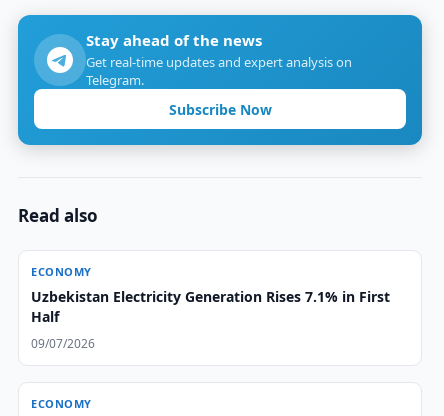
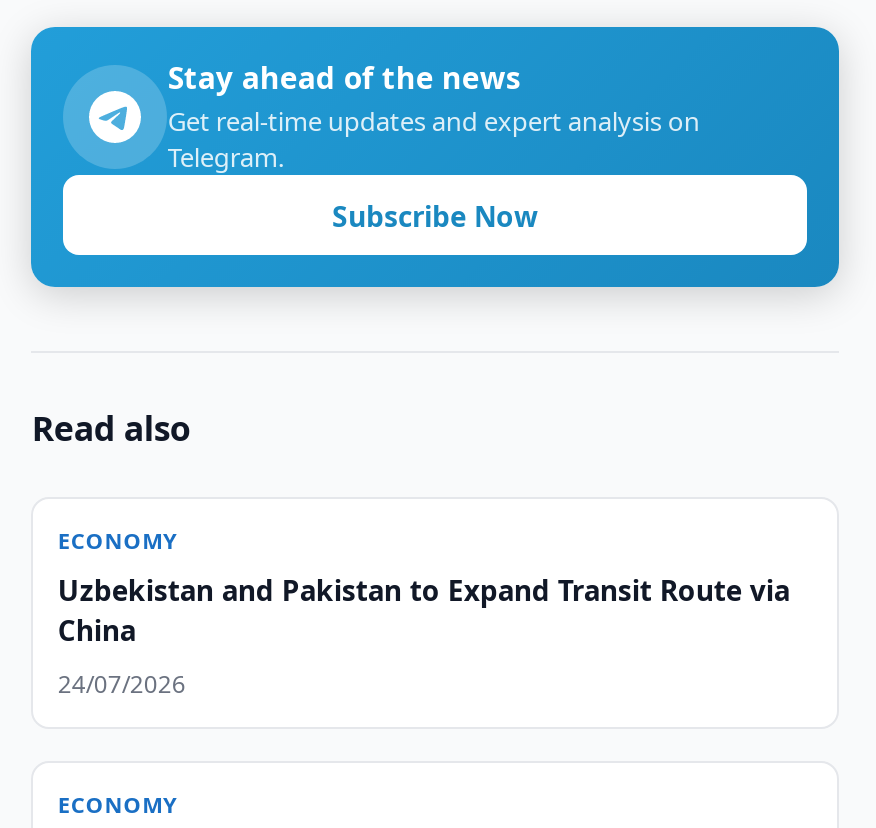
- Uzbekistan Electricity Generation Rises 7.1% in First
- Half
+ Uzbekistan and Pakistan to Expand Transit Route via
+ China

- 09/07/2026
+ 24/07/2026
